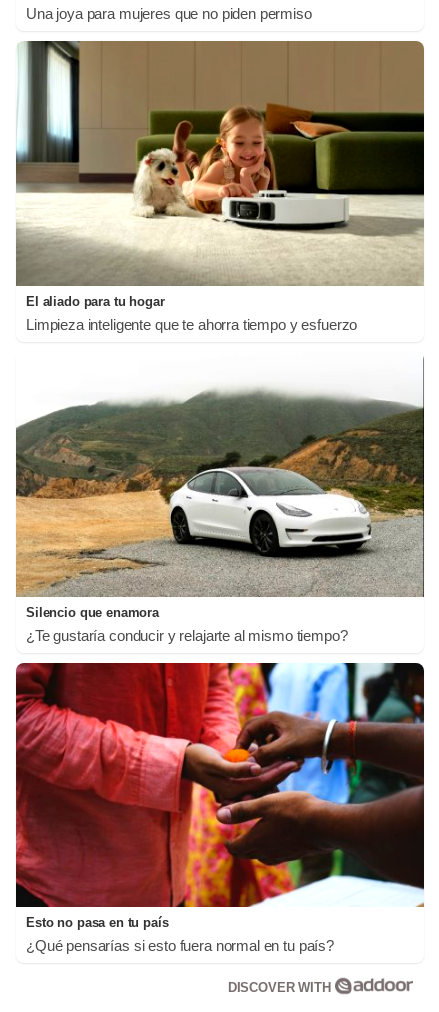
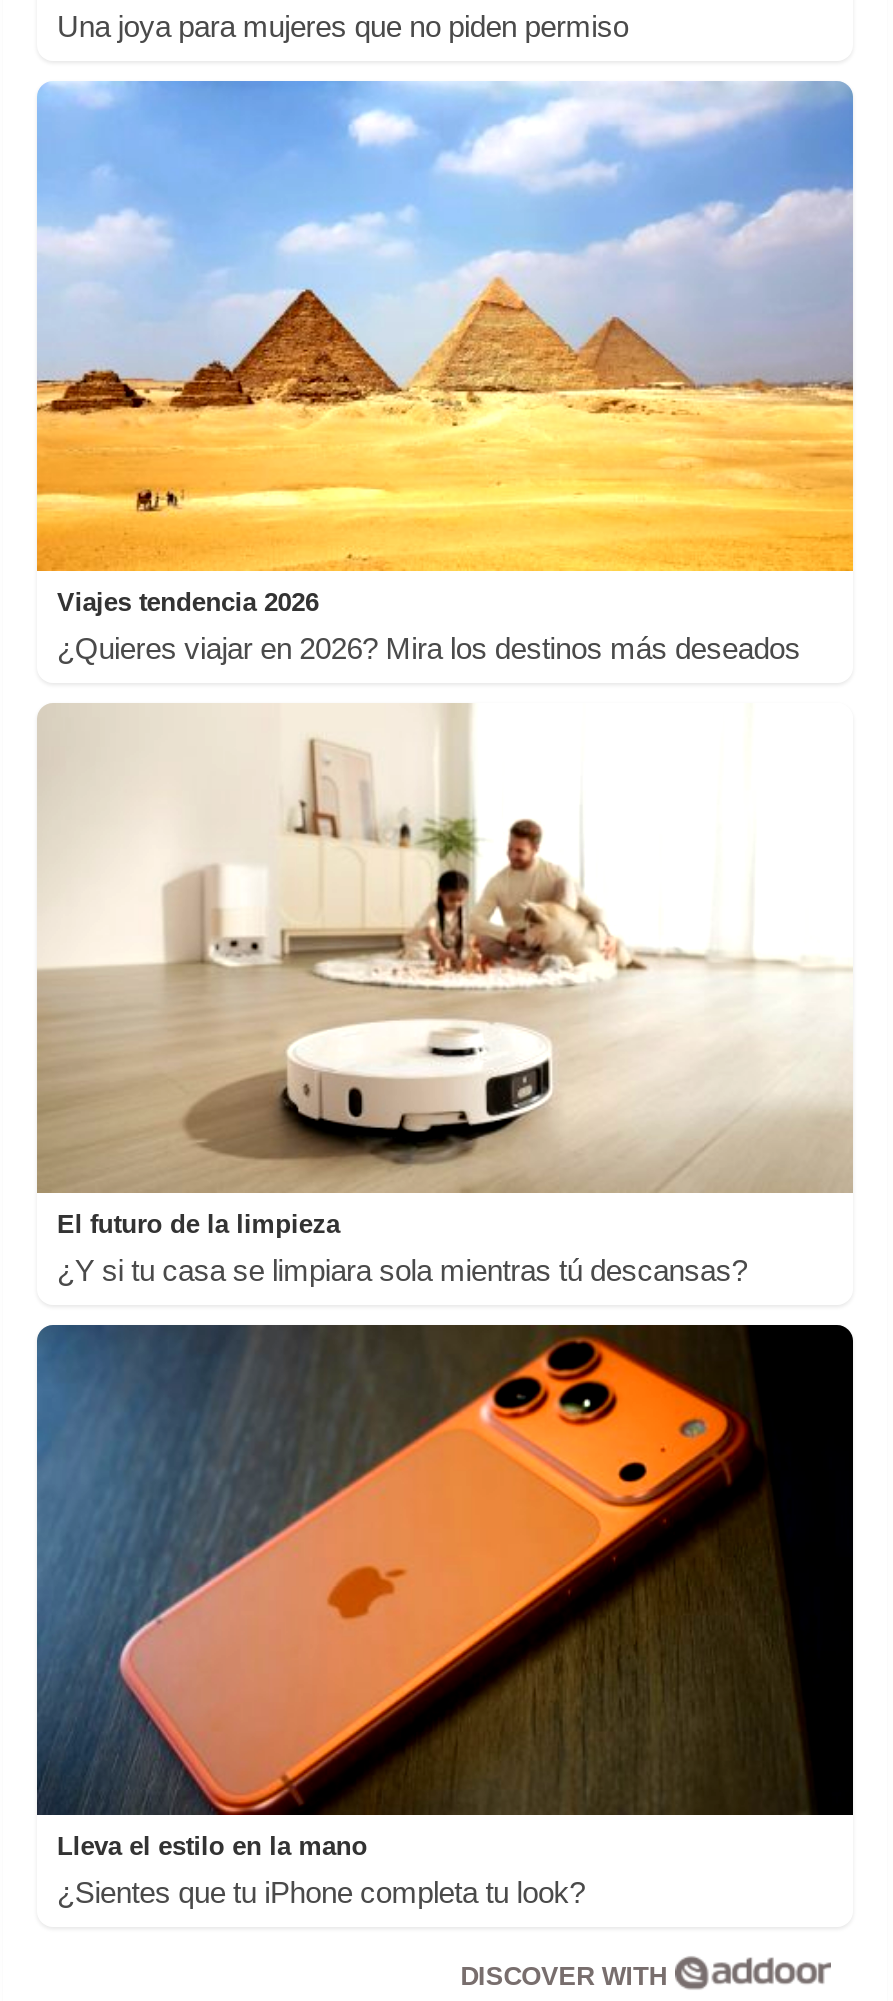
- [image]
- El aliado para tu hogar
- Limpieza inteligente que te ahorra tiempo y esfuerzo
+ [image]
+ Viajes tendencia 2026
+ ¿Quieres viajar en 2026? Mira los destinos más deseados

- [image]
- Silencio que enamora
- ¿Te gustaría conducir y relajarte al mismo tiempo?
+ [image]
+ El futuro de la limpieza
+ ¿Y si tu casa se limpiara sola mientras tú descansas?

- [image]
- Esto no pasa en tu país
- ¿Qué pensarías si esto fuera normal en tu país?
+ [image]
+ Lleva el estilo en la mano
+ ¿Sientes que tu iPhone completa tu look?
